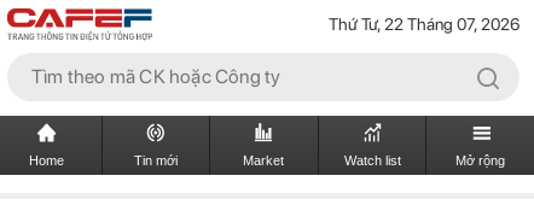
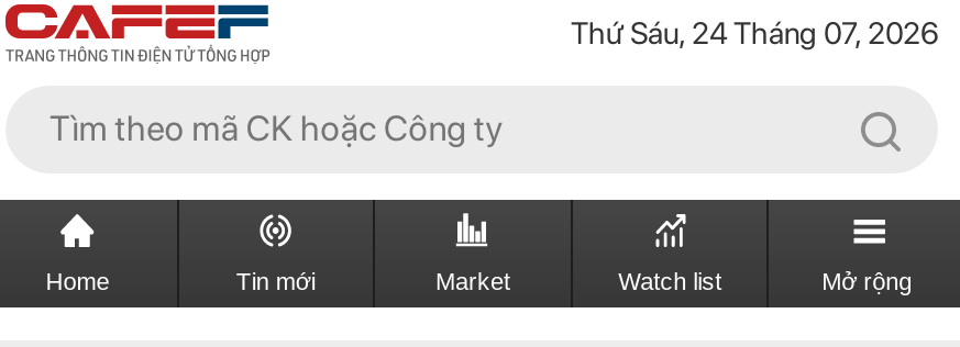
- Thứ Tư, 22 Tháng 07, 2026
+ Thứ Sáu, 24 Tháng 07, 2026
